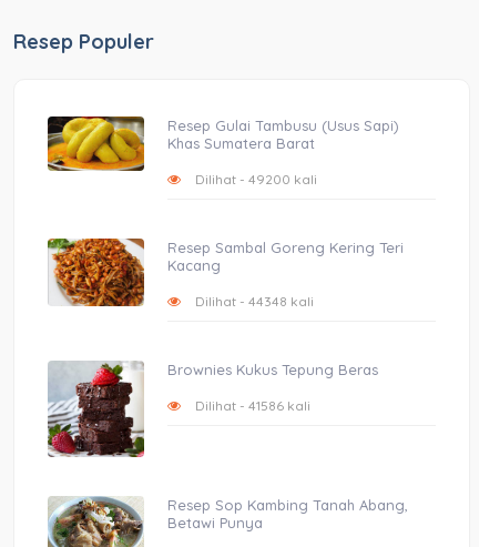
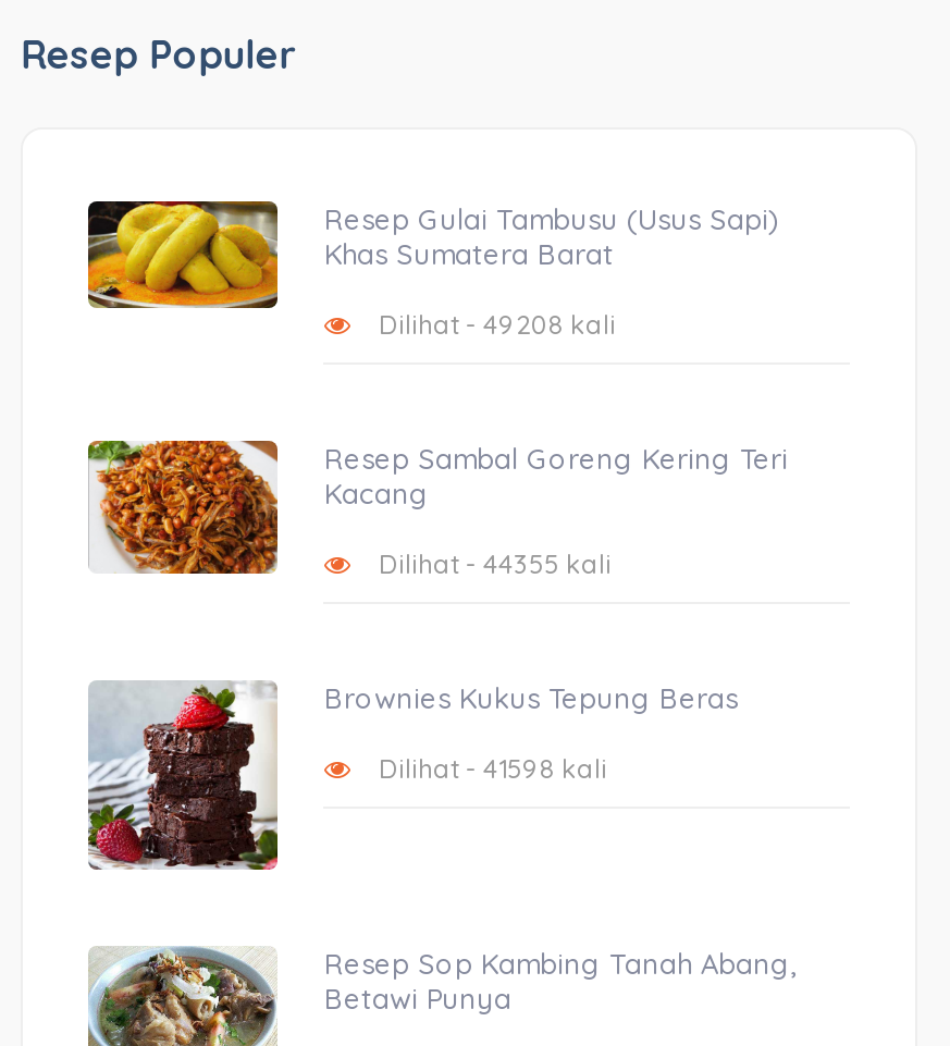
- Dilihat - 49200 kali
+ Dilihat - 49208 kali

- Dilihat - 44348 kali
+ Dilihat - 44355 kali

- Dilihat - 41586 kali
+ Dilihat - 41598 kali
